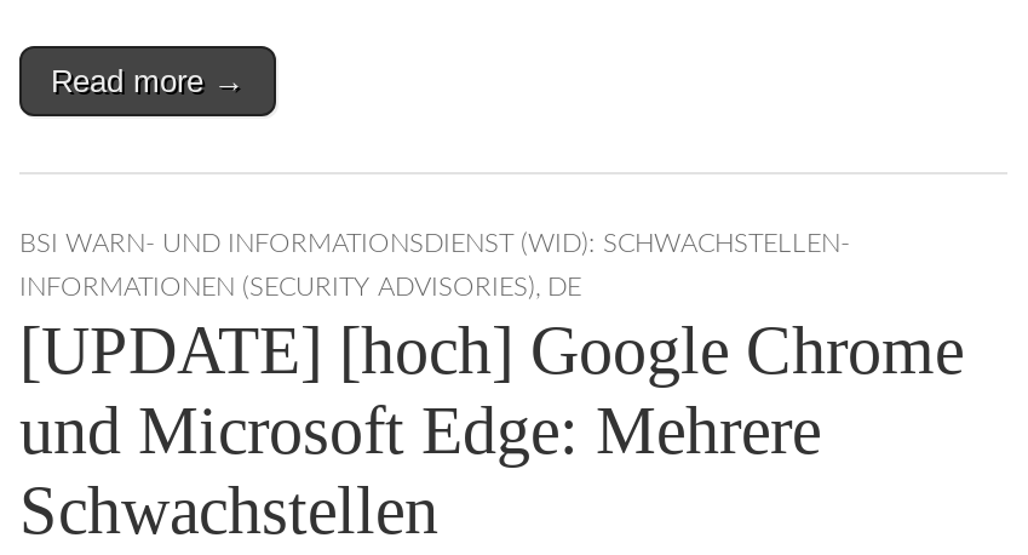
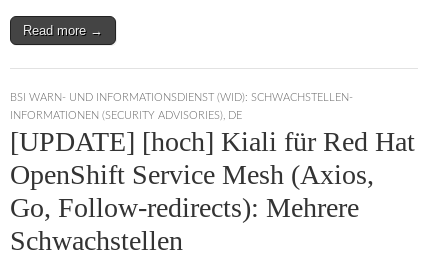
- [UPDATE] [hoch] Google Chrome
- und Microsoft Edge: Mehrere
+ [UPDATE] [hoch] Kiali für Red Hat
+ OpenShift Service Mesh (Axios,
+ Go, Follow-redirects): Mehrere
